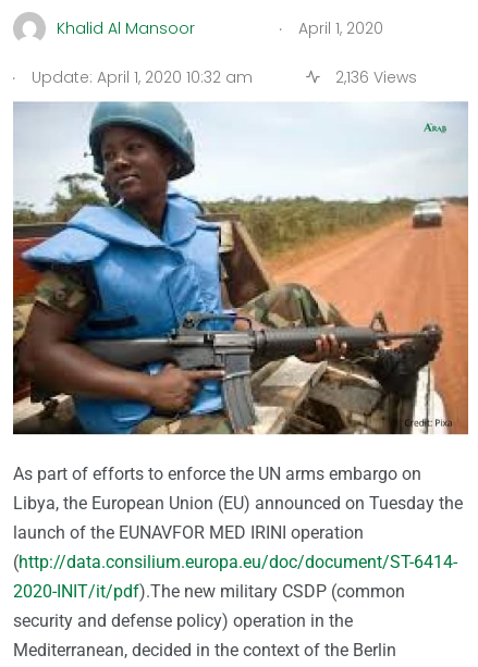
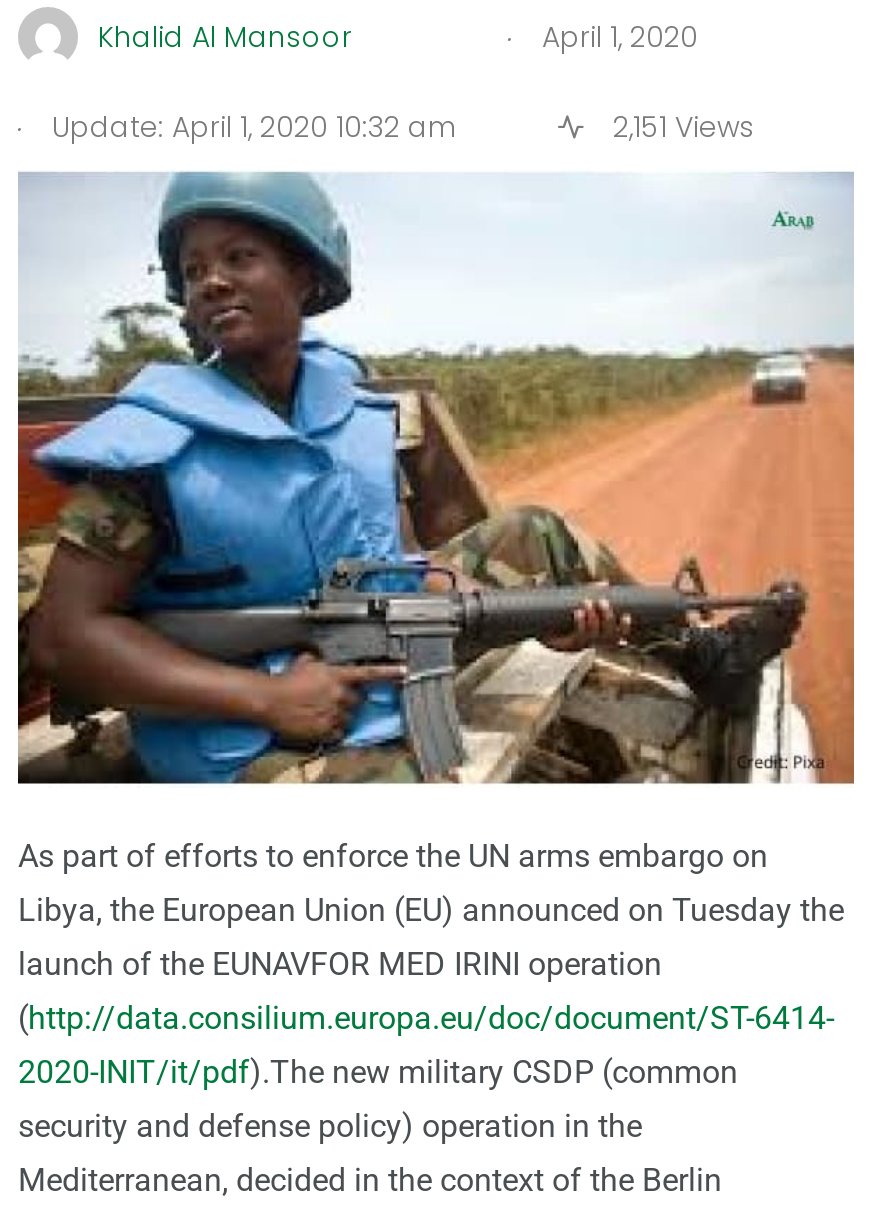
- 2,136 Views
+ 2,151 Views
